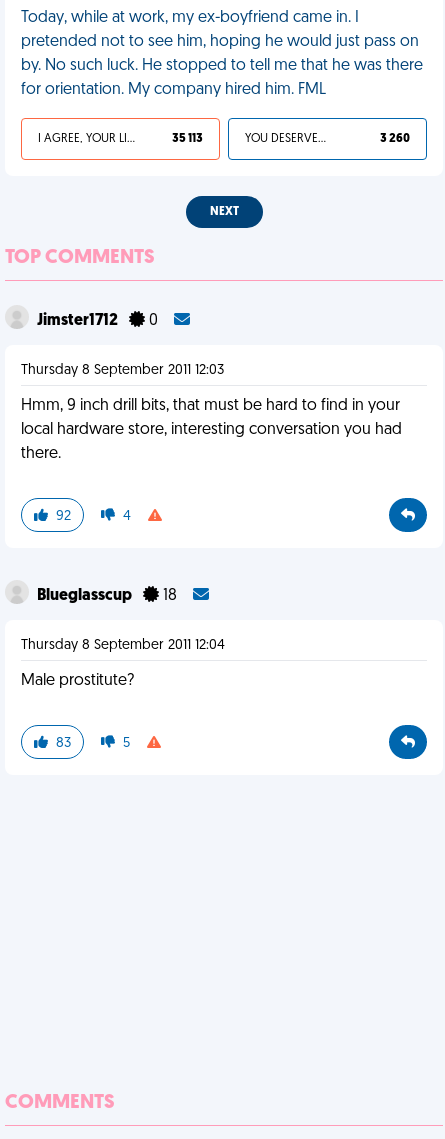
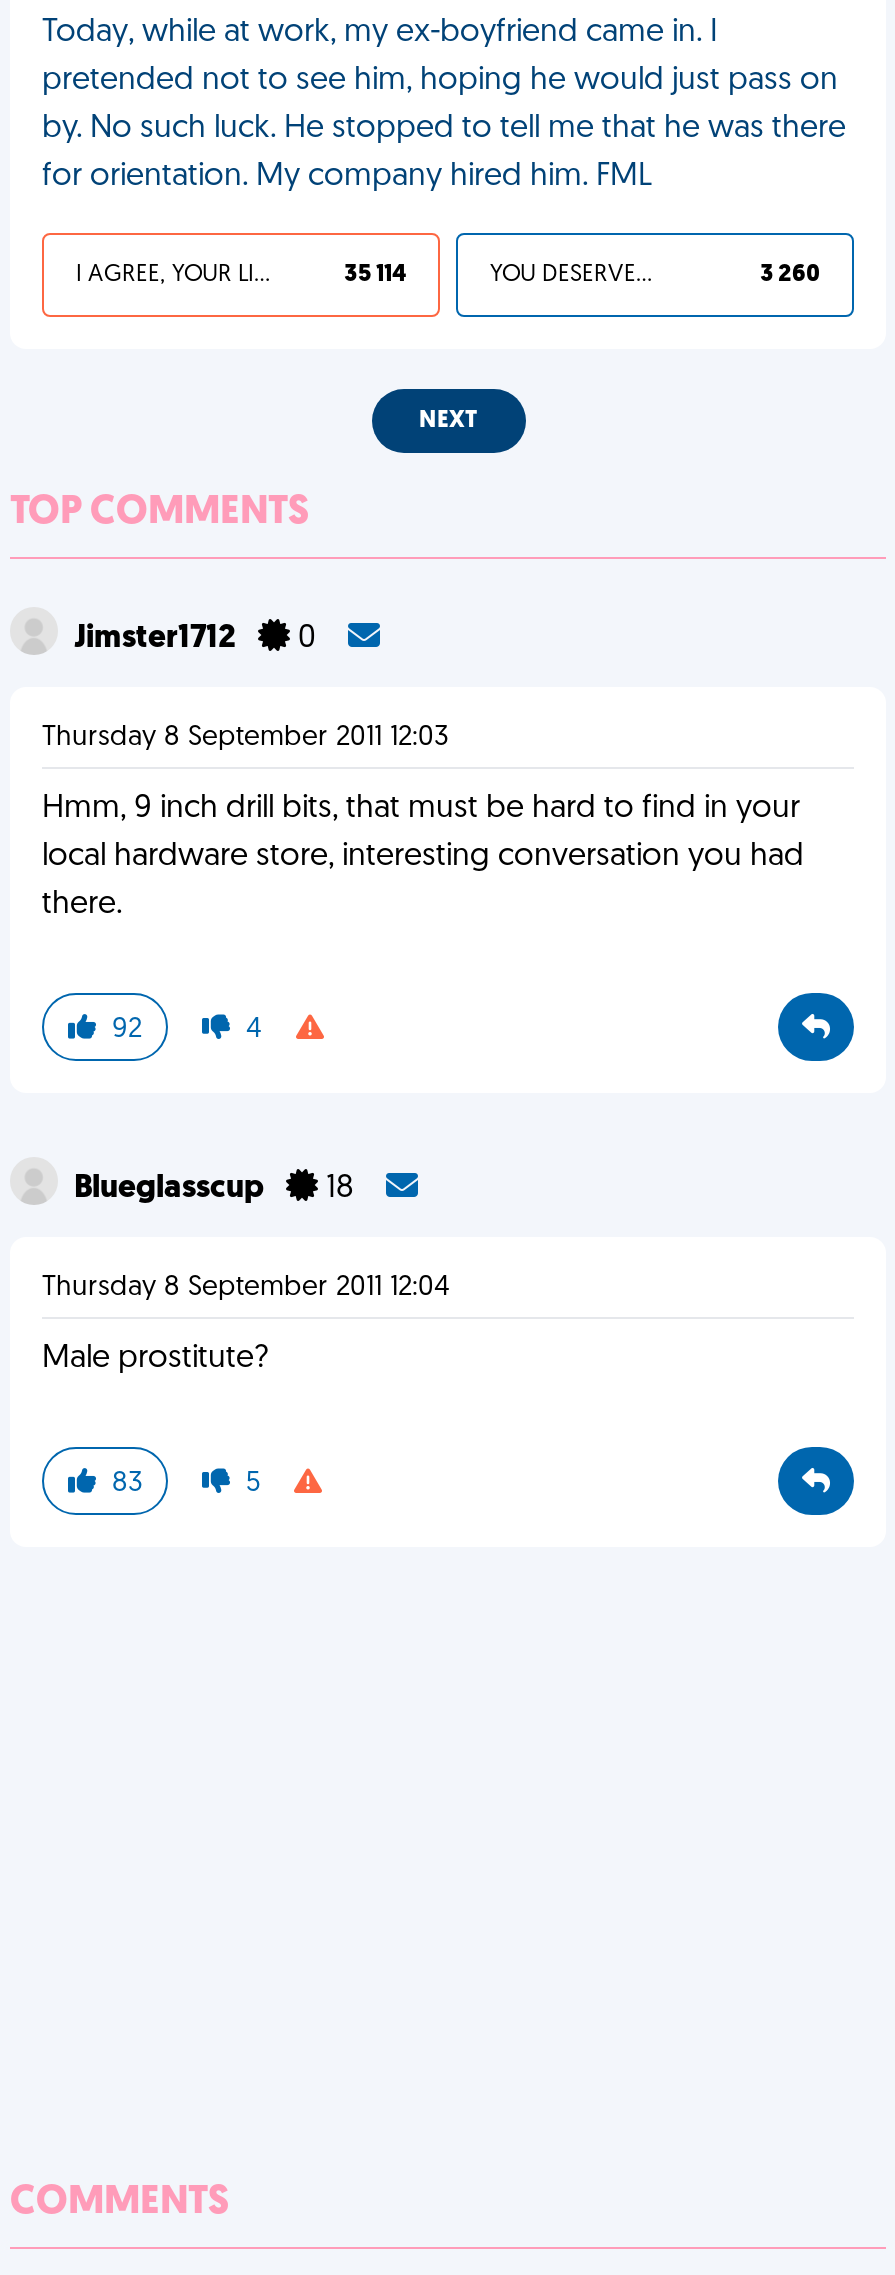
- 35 113
+ 35 114
